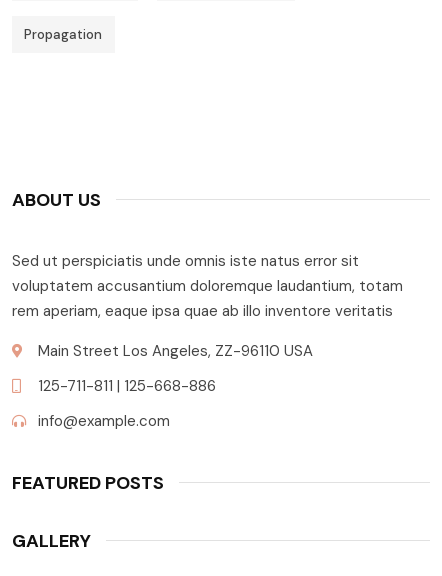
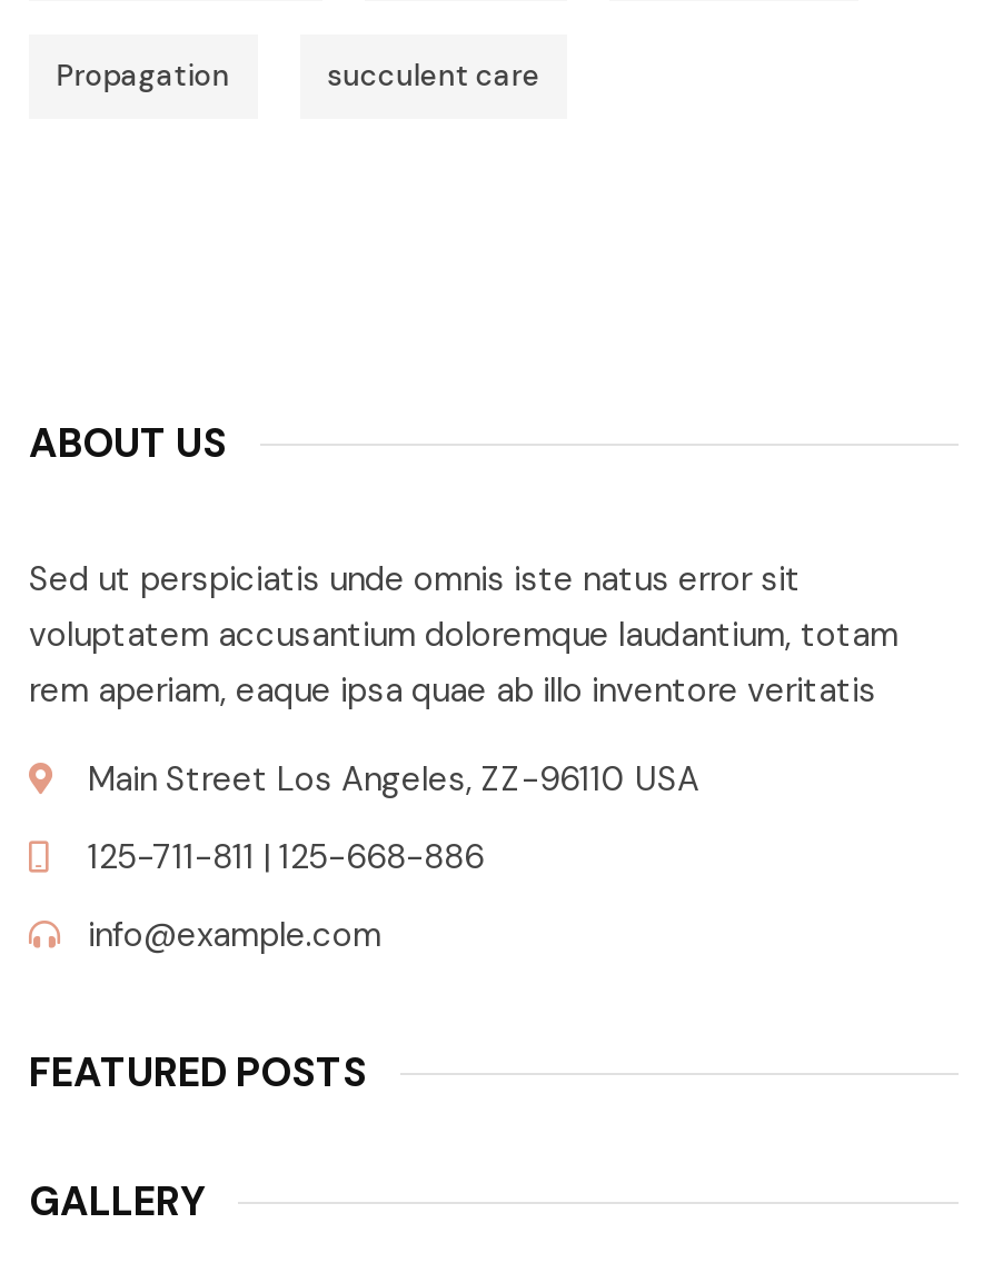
+ succulent care
